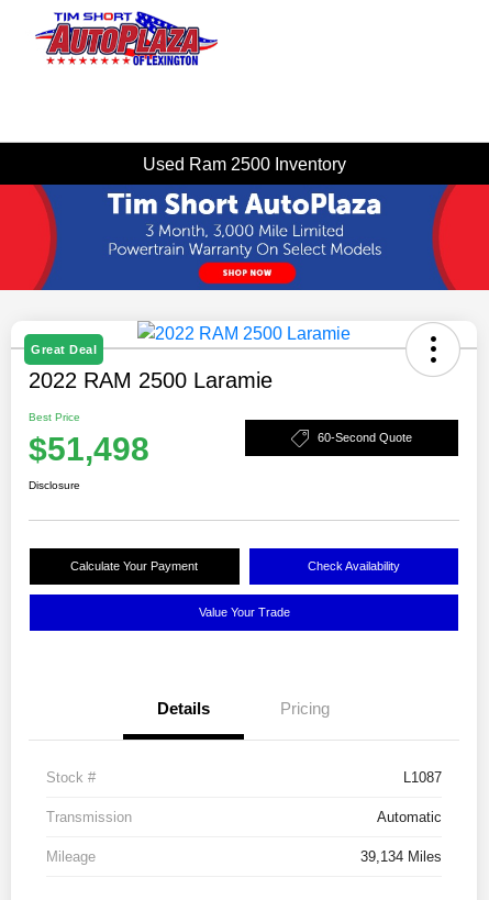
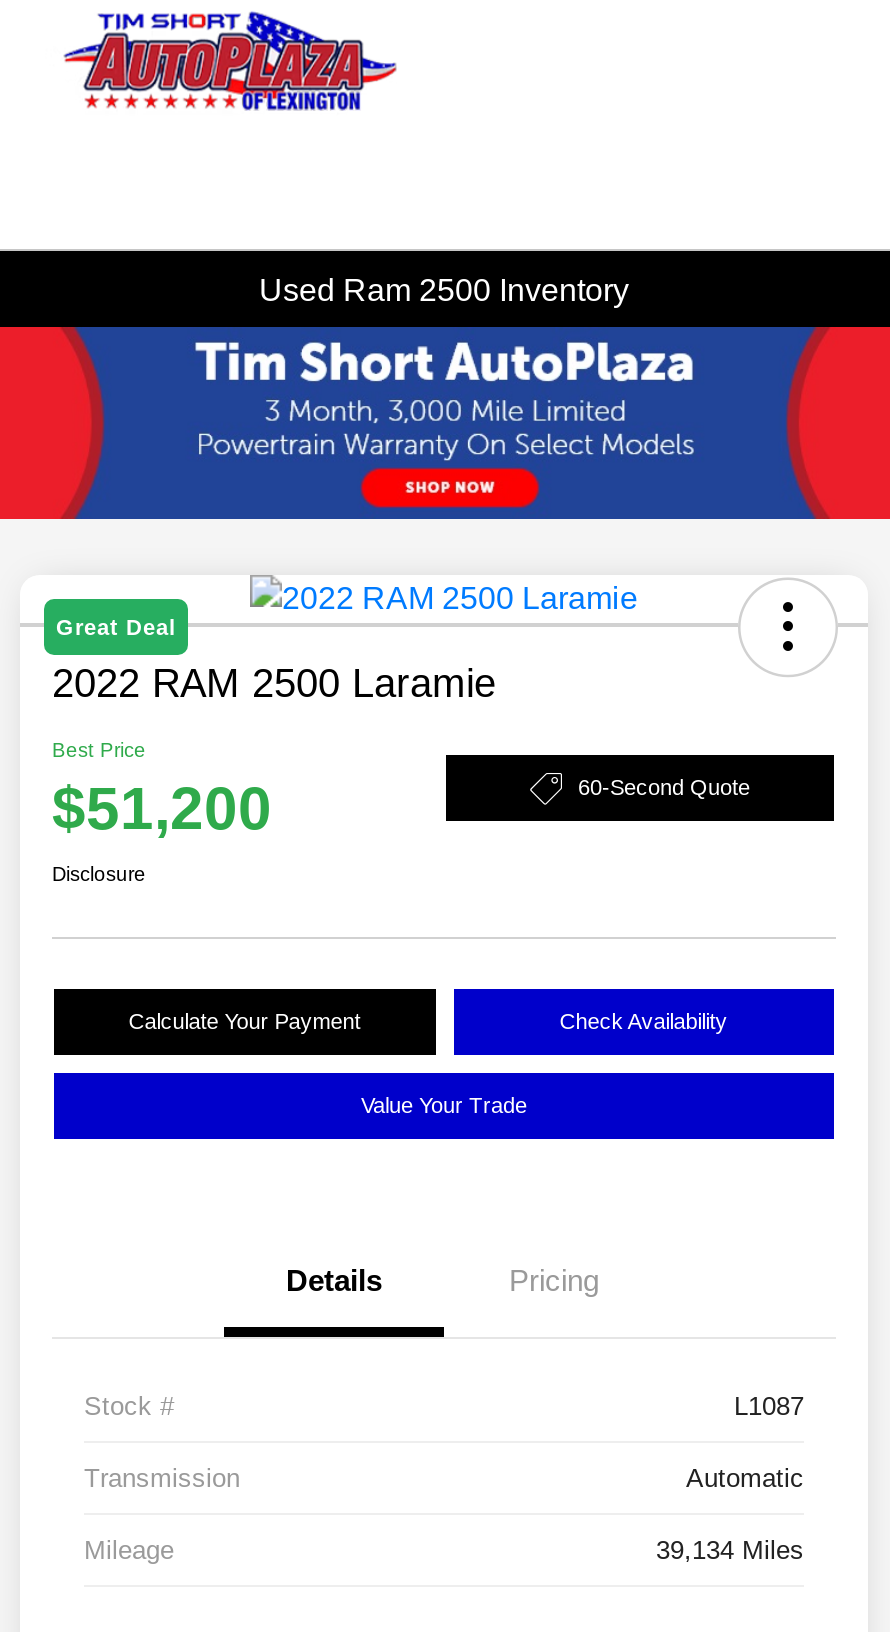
- $51,498
+ $51,200
